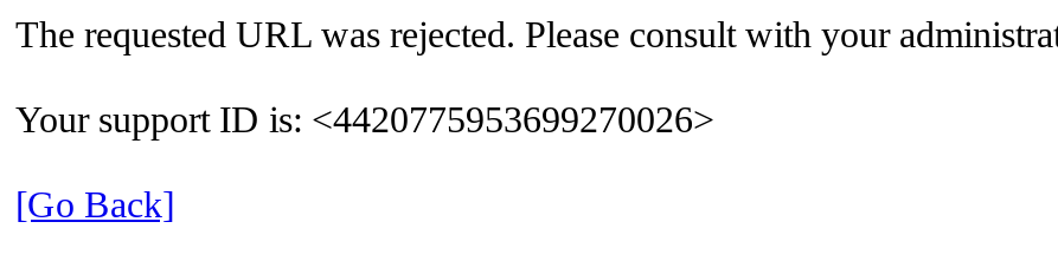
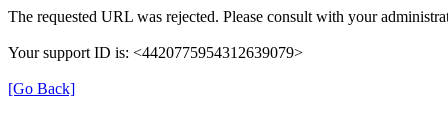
- Your support ID is: <4420775953699270026>
+ Your support ID is: <4420775954312639079>
